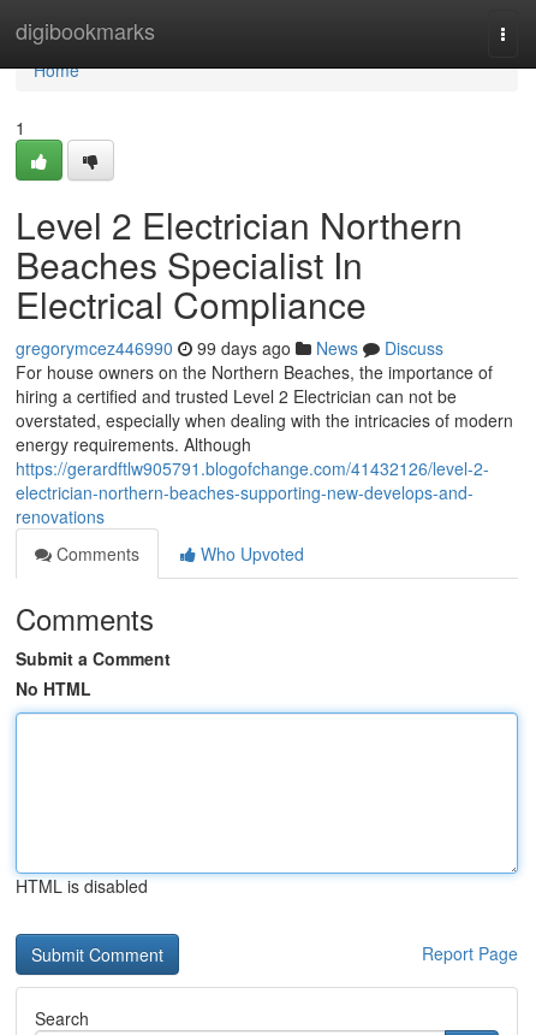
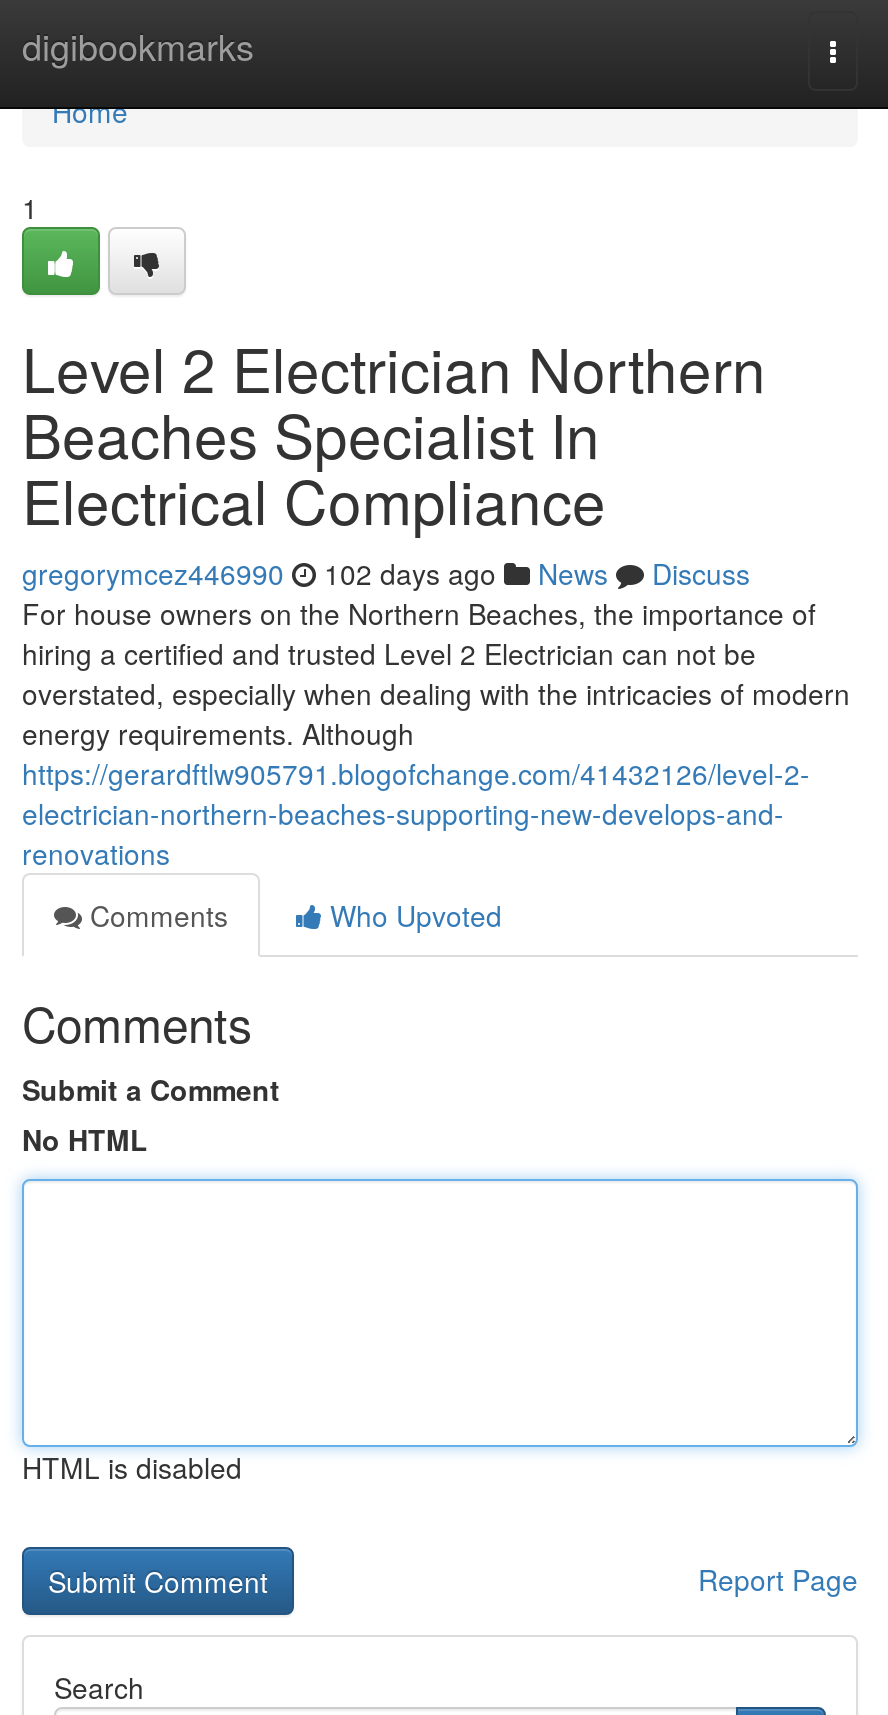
- gregorymcez446990 99 days ago News Discuss
+ gregorymcez446990 102 days ago News Discuss
